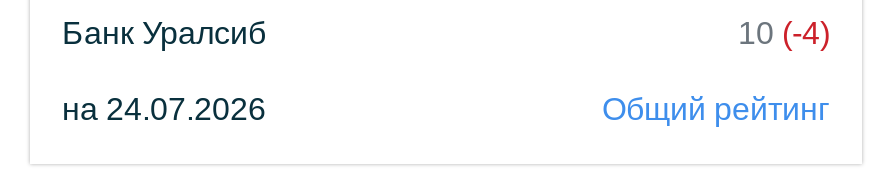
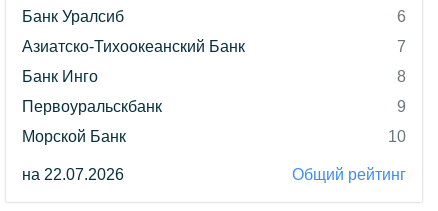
- 10 (-4)
- на 24.07.2026
+ 6
+ Азиатско-Тихоокеанский Банк
+ 7
+ Банк Инго
+ 8
+ Первоуральскбанк
+ 9
+ Морской Банк
+ 10
+ на 22.07.2026
